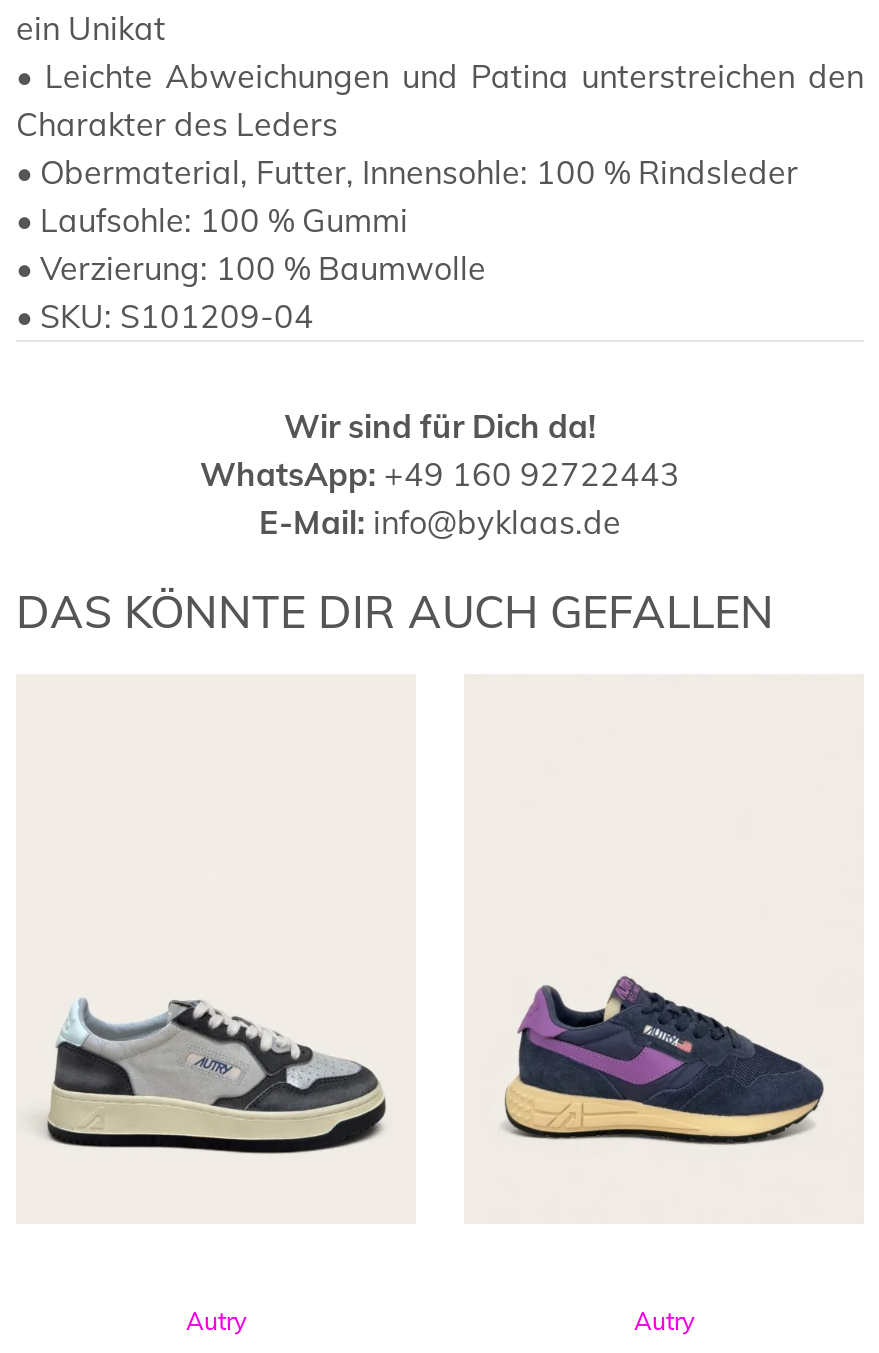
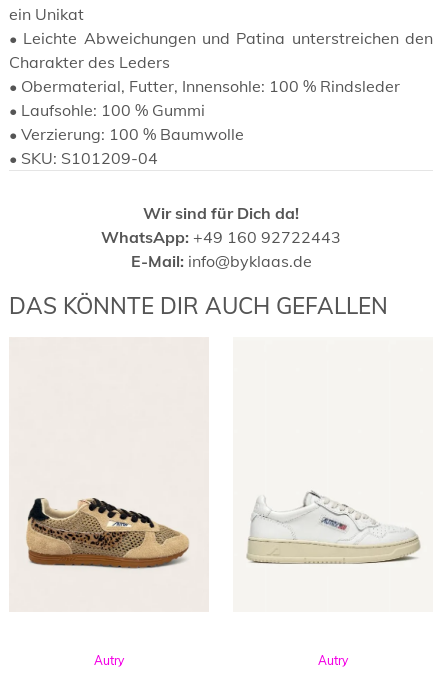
- [image]
+ [image]

- [image]
+ [image]
